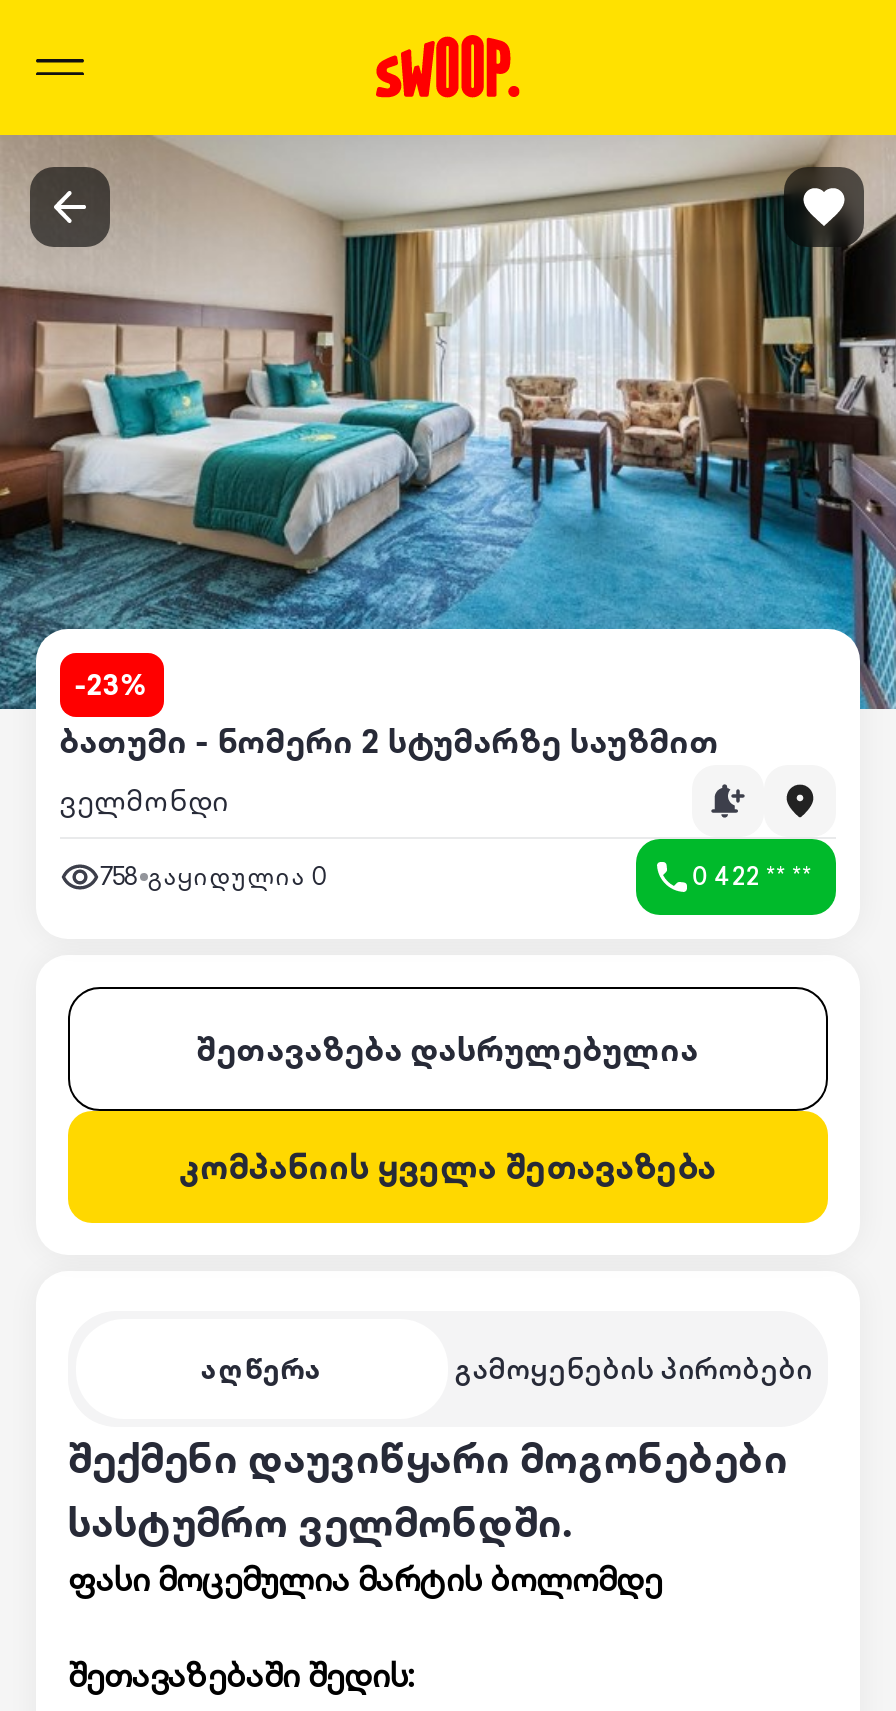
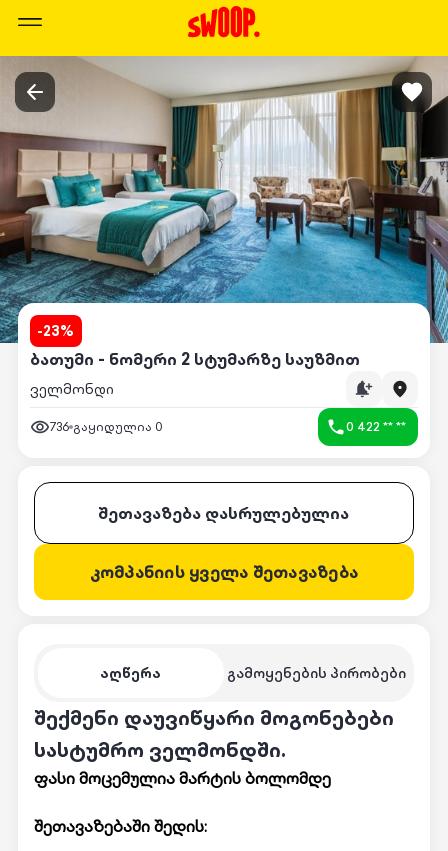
- 758 გაყიდულია 0
+ 736 გაყიდულია 0
